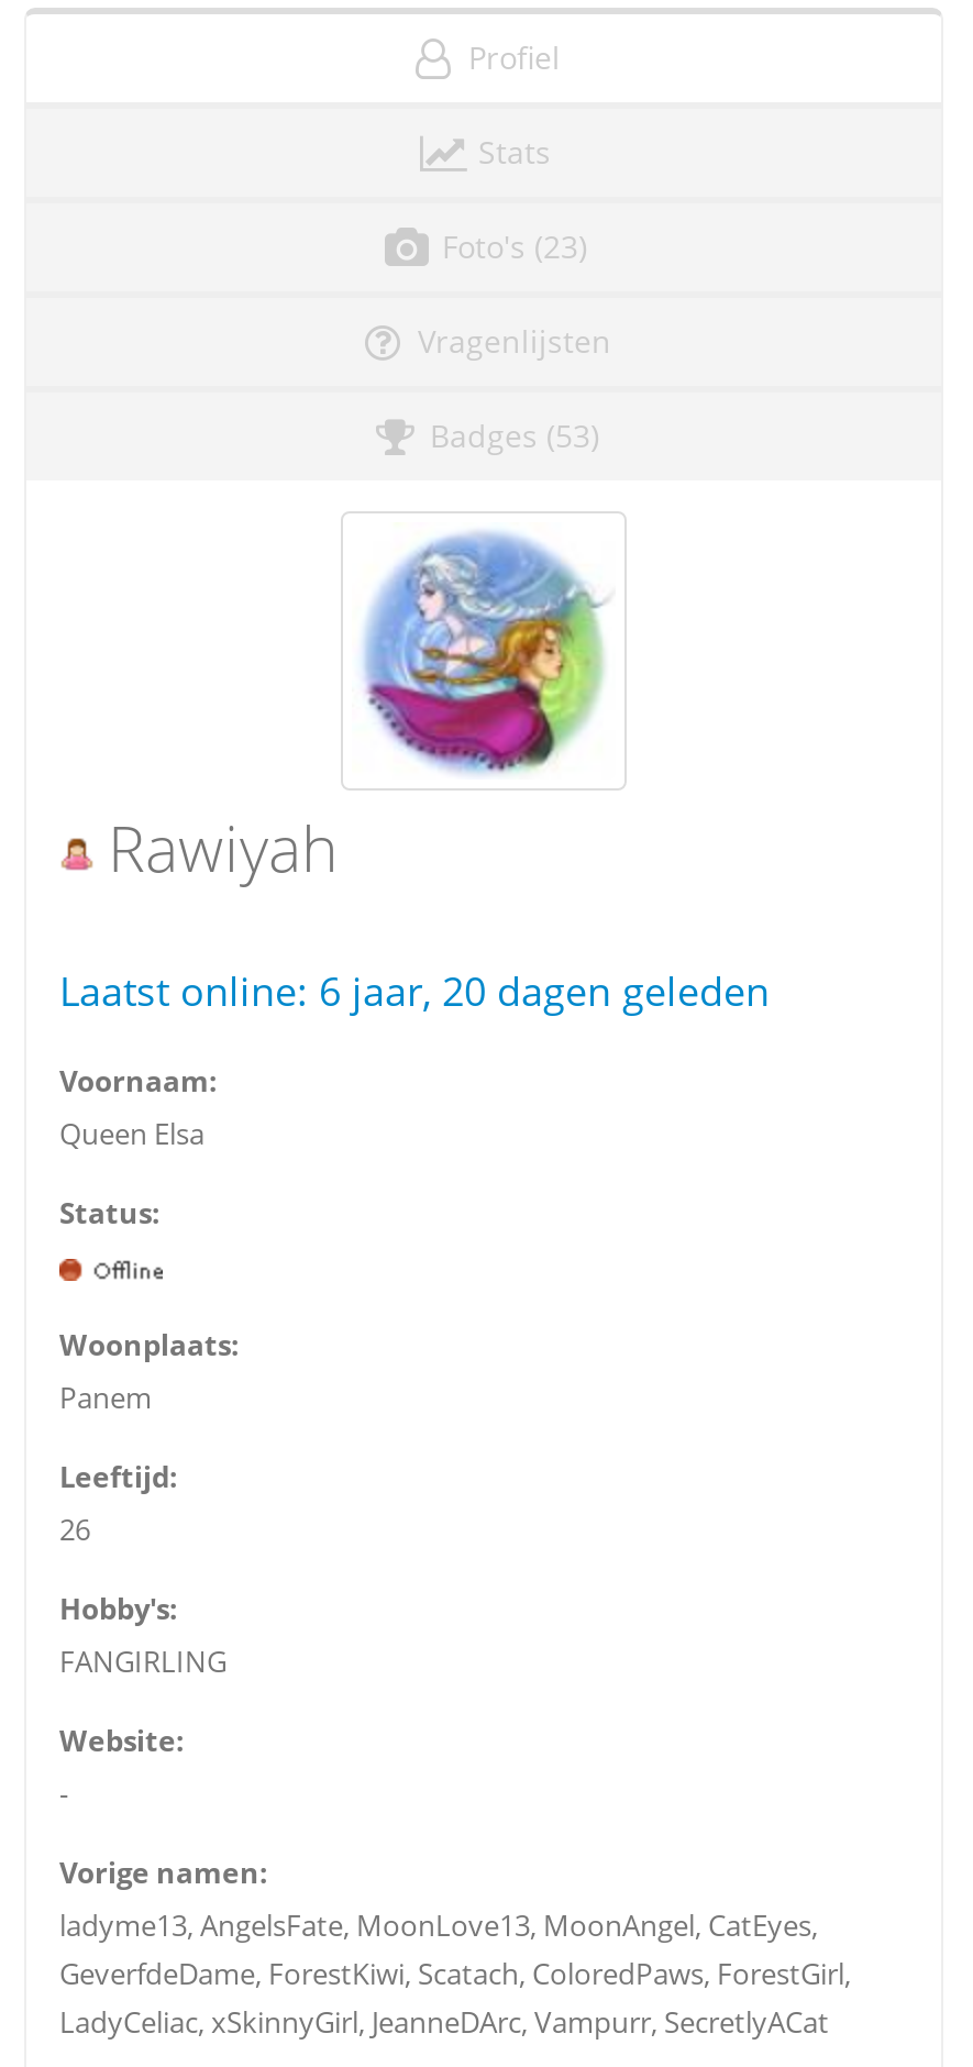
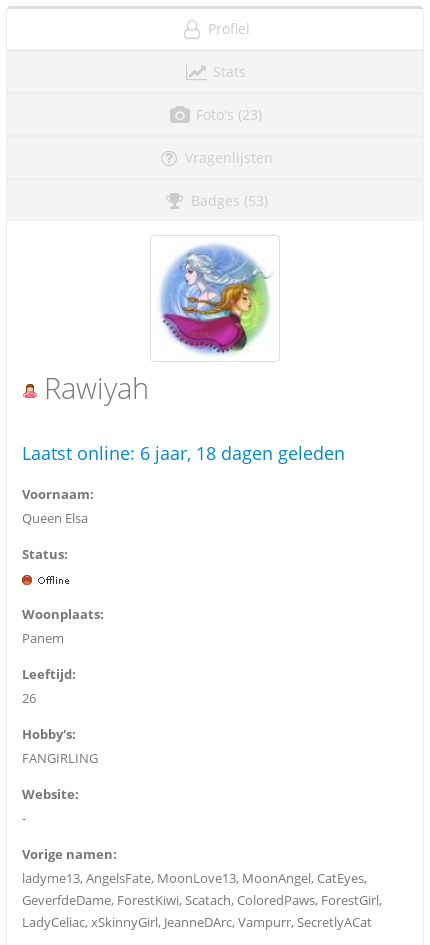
- Laatst online: 6 jaar, 20 dagen geleden
+ Laatst online: 6 jaar, 18 dagen geleden
